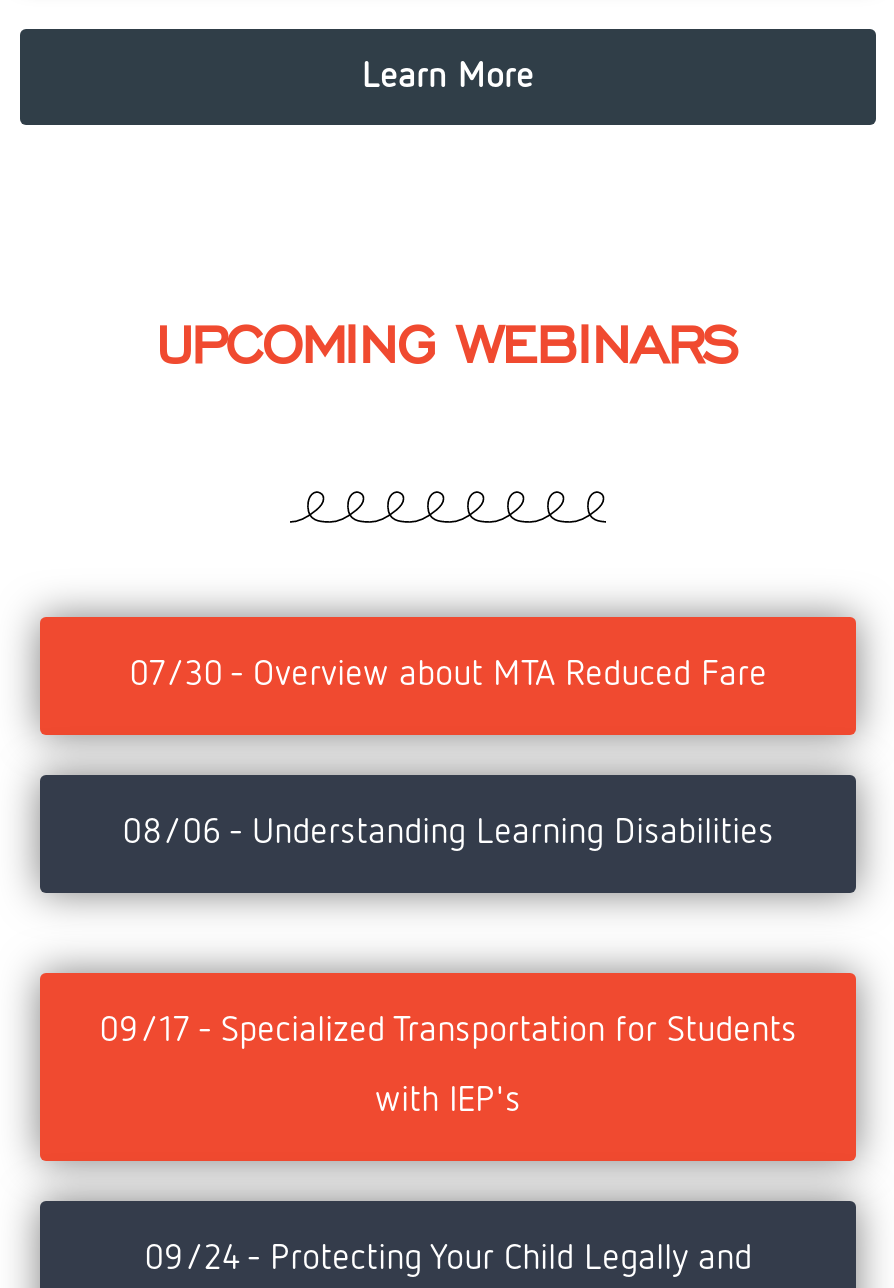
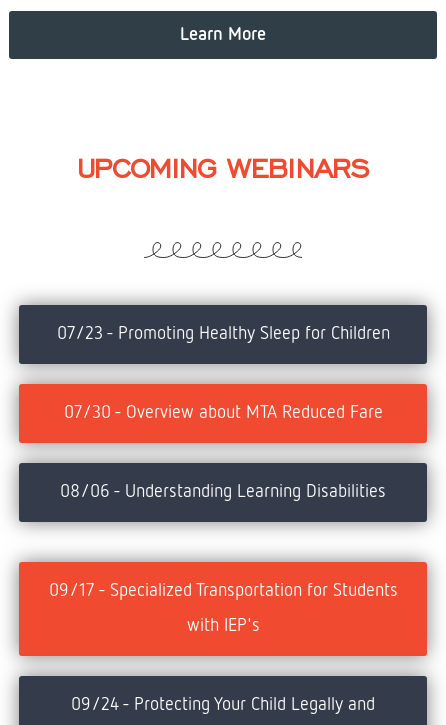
+ 07/23 - Promoting Healthy Sleep for Children
